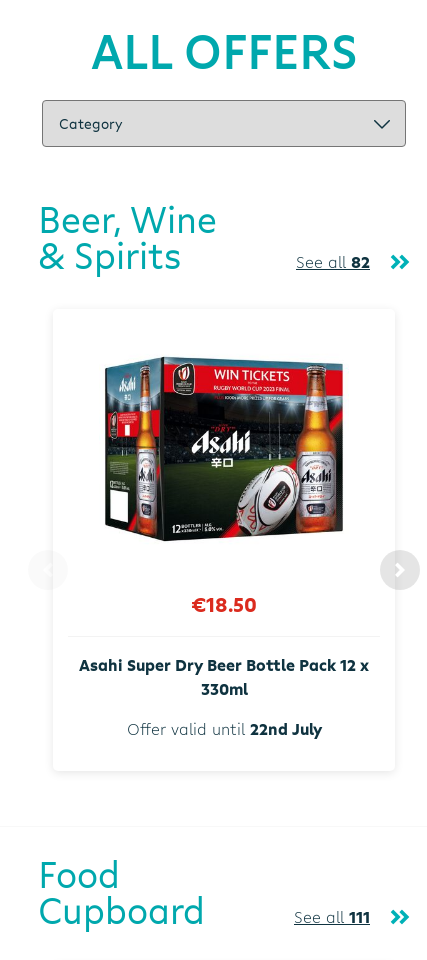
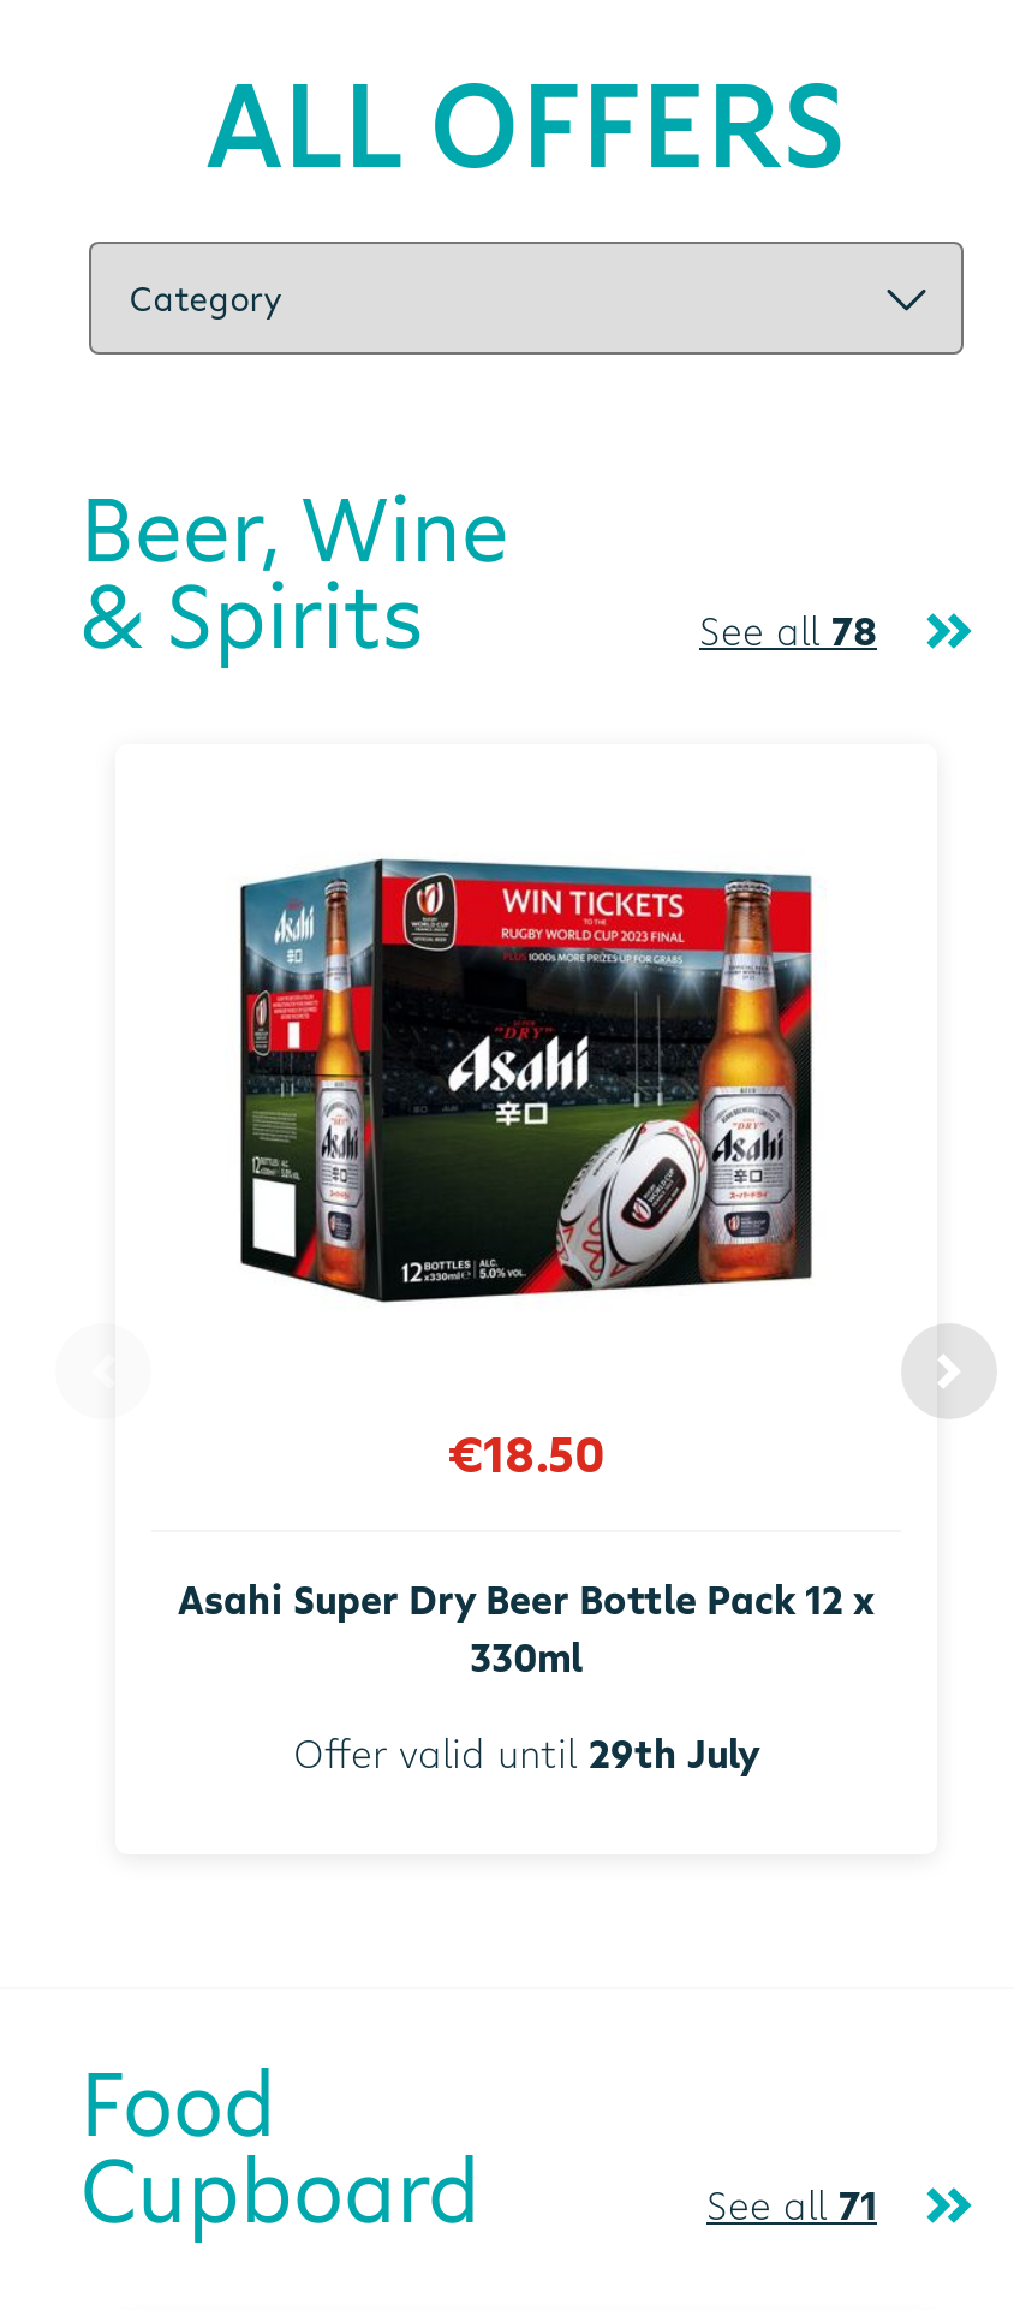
- See all 82
+ See all 78

- Offer valid until 22nd July
+ Offer valid until 29th July

- See all 111
+ See all 71
